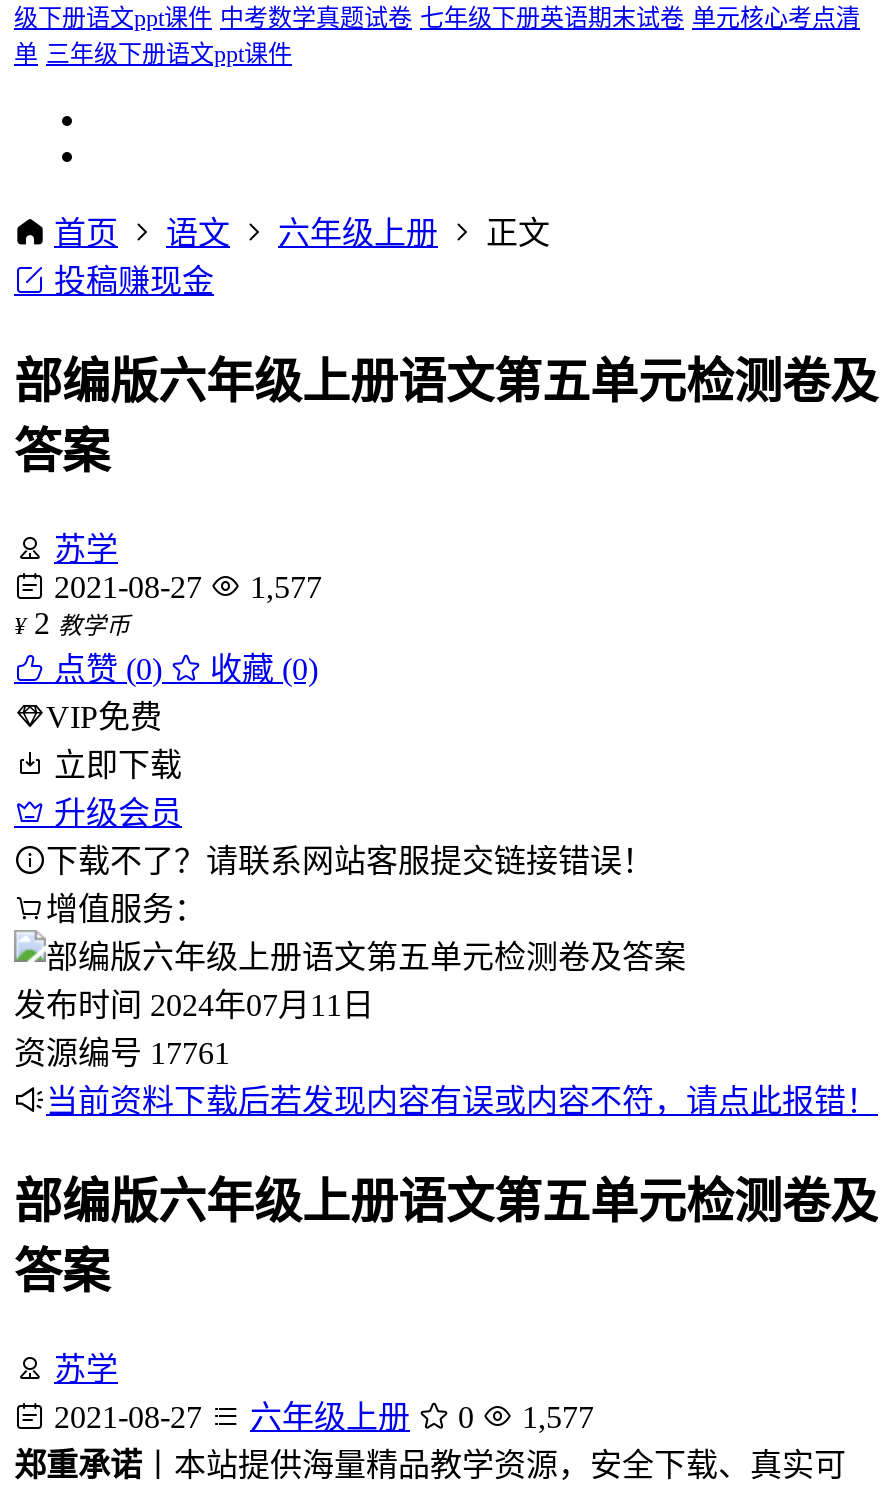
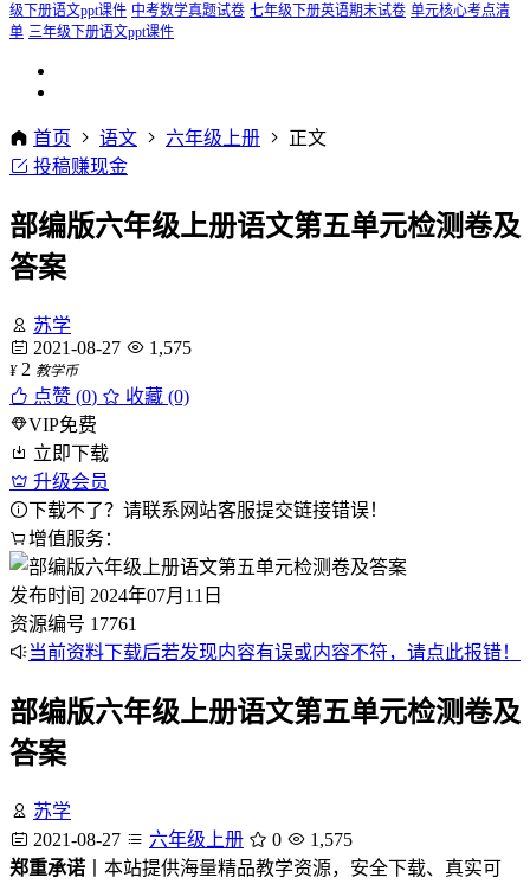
- 2021-08-27 1,577
+ 2021-08-27 1,575

- 2021-08-27 六年级上册 0 1,577
+ 2021-08-27 六年级上册 0 1,575
